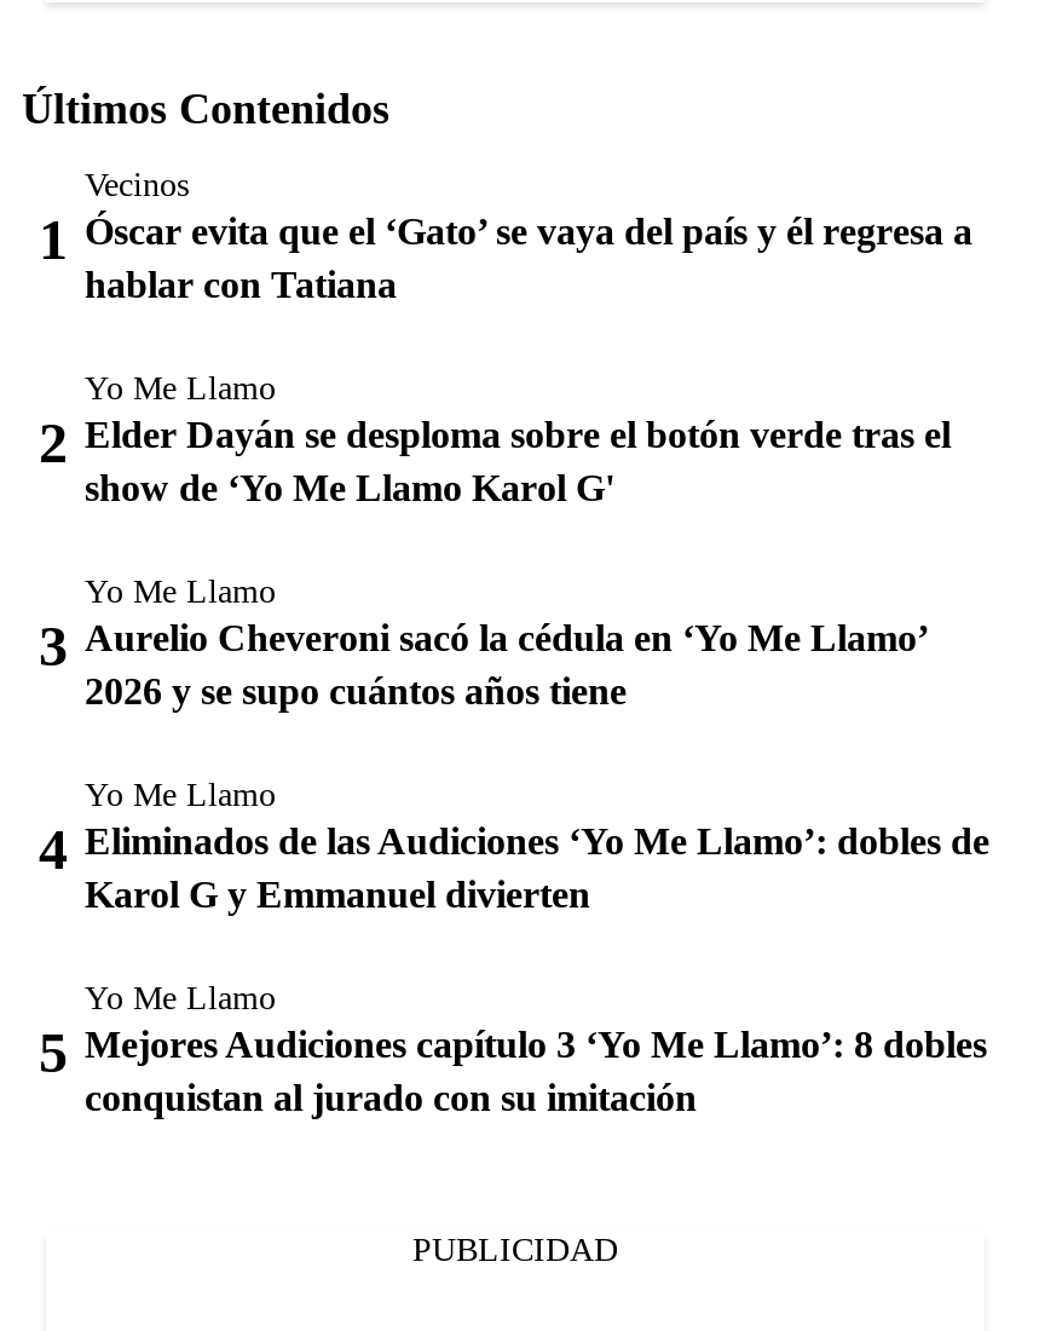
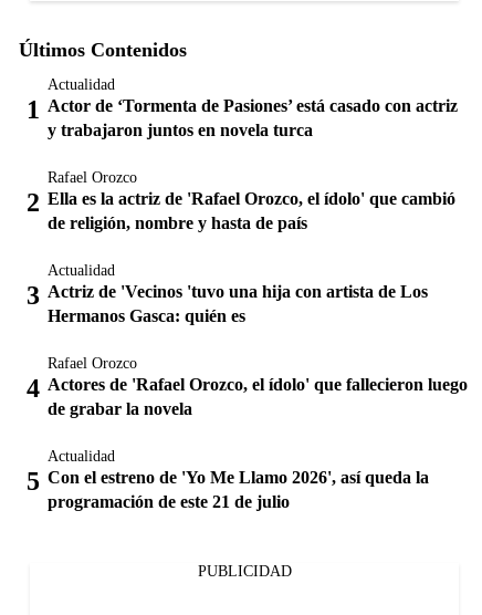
- Vecinos
- Óscar evita que el ‘Gato’ se vaya del país y él regresa a
- hablar con Tatiana
+ Actualidad
+ Actor de ‘Tormenta de Pasiones’ está casado con actriz
+ y trabajaron juntos en novela turca

- Yo Me Llamo
- Elder Dayán se desploma sobre el botón verde tras el
- show de ‘Yo Me Llamo Karol G'
+ Rafael Orozco
+ Ella es la actriz de 'Rafael Orozco, el ídolo' que cambió
+ de religión, nombre y hasta de país

- Yo Me Llamo
- Aurelio Cheveroni sacó la cédula en ‘Yo Me Llamo’
- 2026 y se supo cuántos años tiene
+ Actualidad
+ Actriz de 'Vecinos 'tuvo una hija con artista de Los
+ Hermanos Gasca: quién es

- Yo Me Llamo
- Eliminados de las Audiciones ‘Yo Me Llamo’: dobles de
- Karol G y Emmanuel divierten
+ Rafael Orozco
+ Actores de 'Rafael Orozco, el ídolo' que fallecieron luego
+ de grabar la novela

- Yo Me Llamo
- Mejores Audiciones capítulo 3 ‘Yo Me Llamo’: 8 dobles
- conquistan al jurado con su imitación
+ Actualidad
+ Con el estreno de 'Yo Me Llamo 2026', así queda la
+ programación de este 21 de julio
